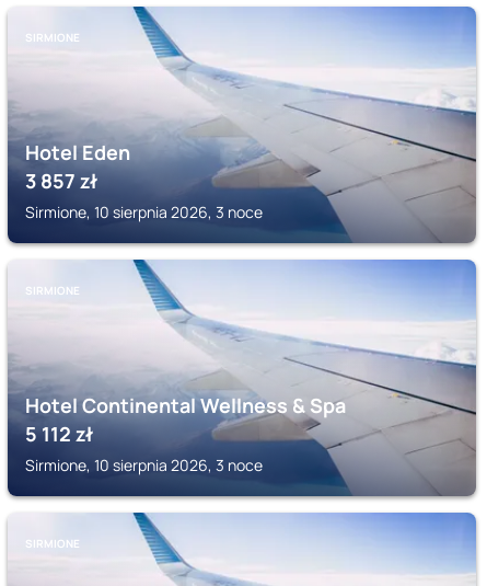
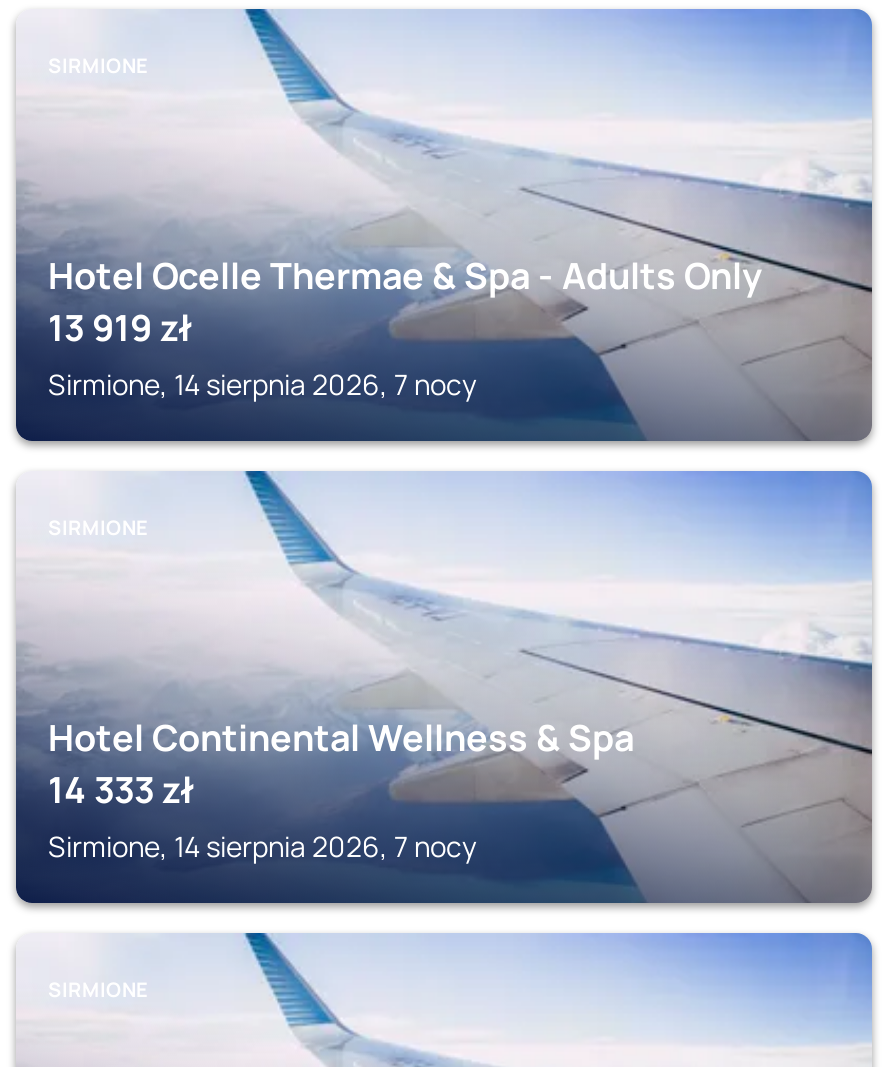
- Hotel Eden
- 3 857 zł
- Sirmione, 10 sierpnia 2026, 3 noce
+ Hotel Ocelle Thermae & Spa - Adults Only
+ 13 919 zł
+ Sirmione, 14 sierpnia 2026, 7 nocy

- 5 112 zł
+ 14 333 zł

- Sirmione, 10 sierpnia 2026, 3 noce
+ Sirmione, 14 sierpnia 2026, 7 nocy
